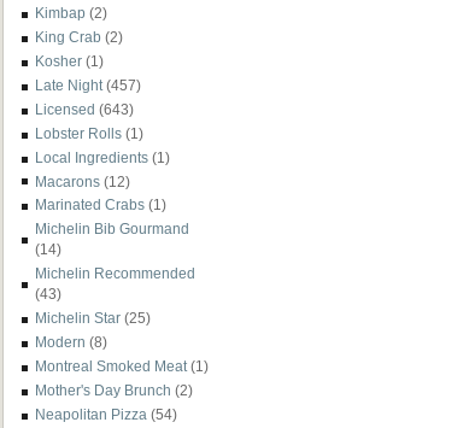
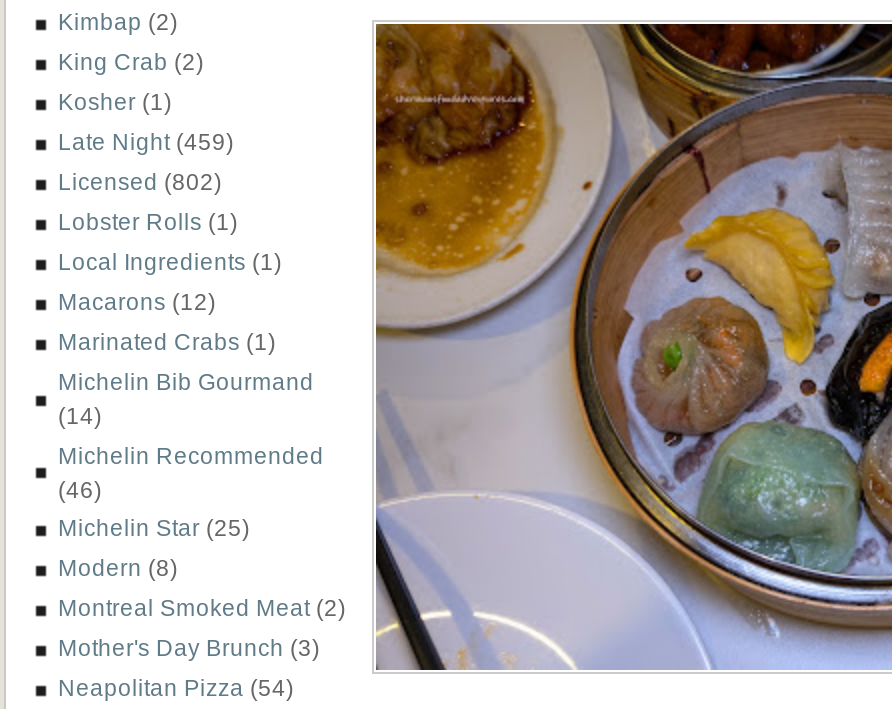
+ [image]

- Late Night (457)
+ Late Night (459)

- Licensed (643)
+ Licensed (802)

- (43)
+ (46)

- Montreal Smoked Meat (1)
+ Montreal Smoked Meat (2)

- Mother's Day Brunch (2)
+ Mother's Day Brunch (3)
